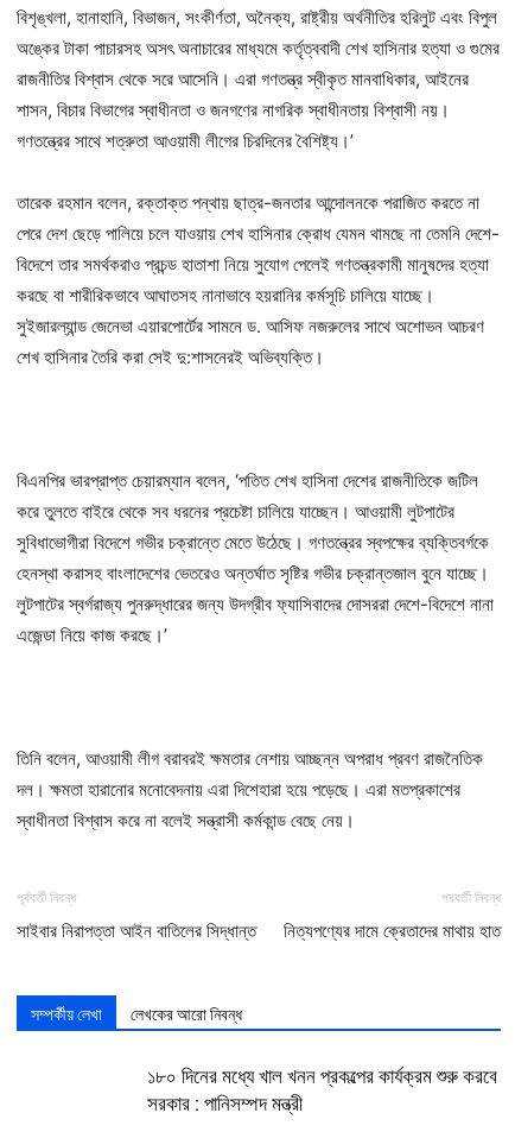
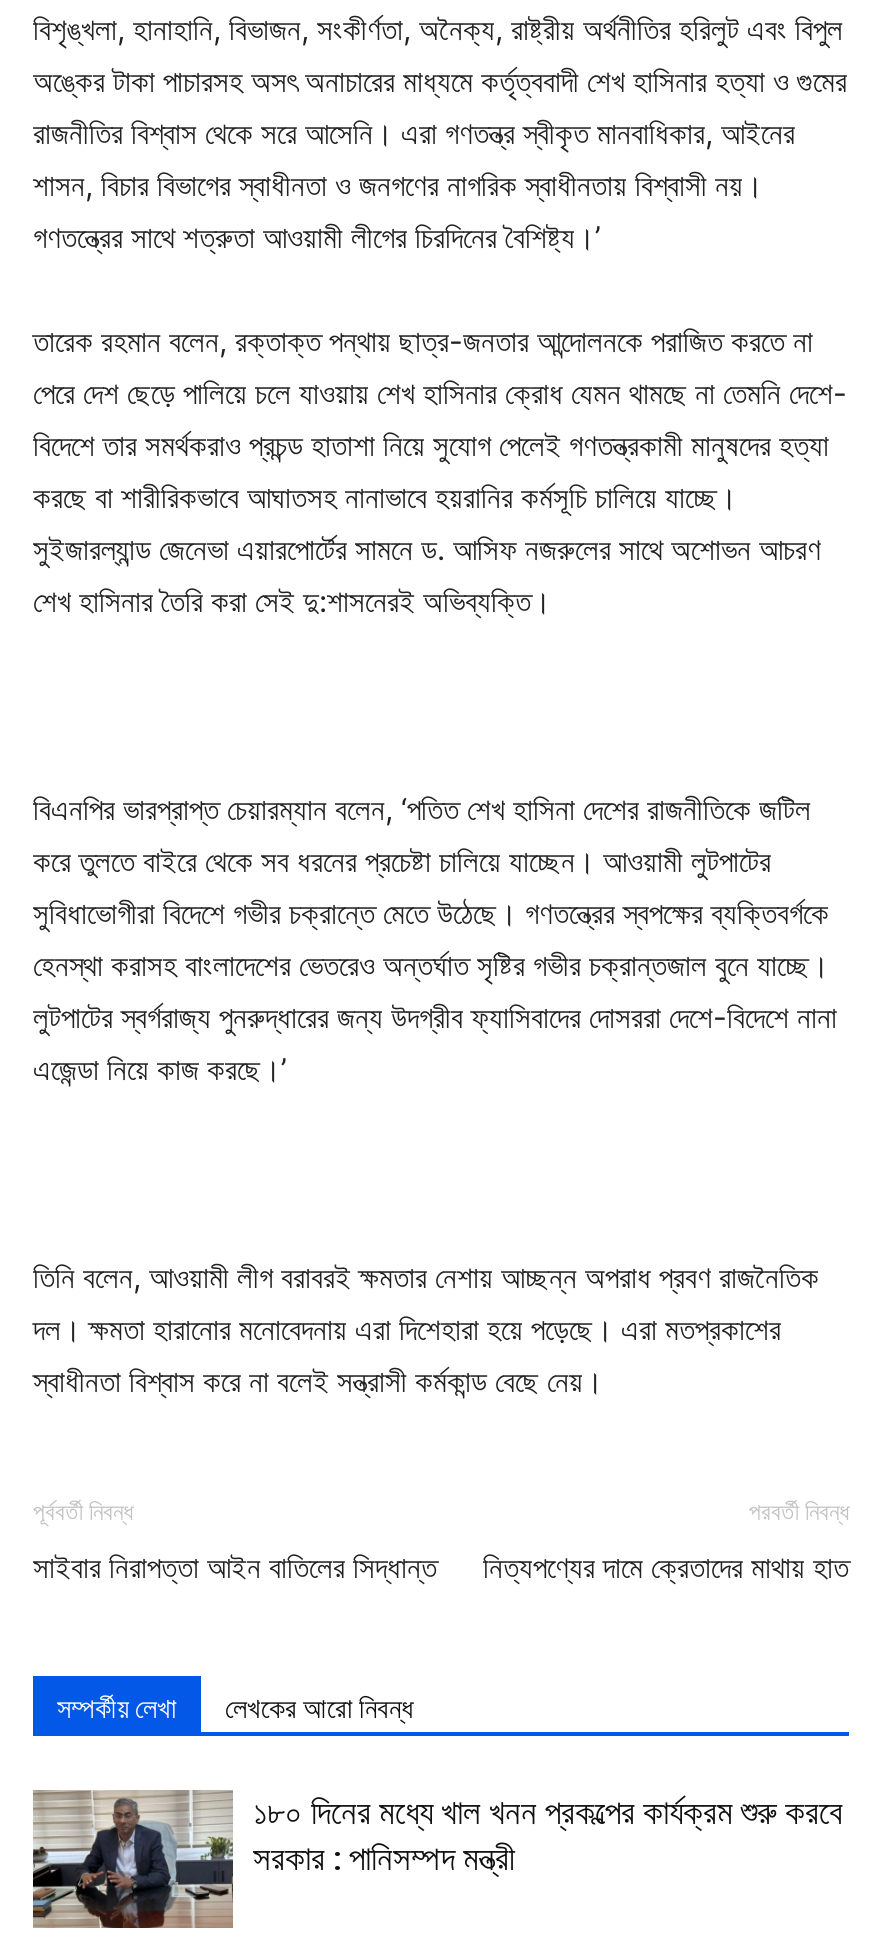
+ [image]
